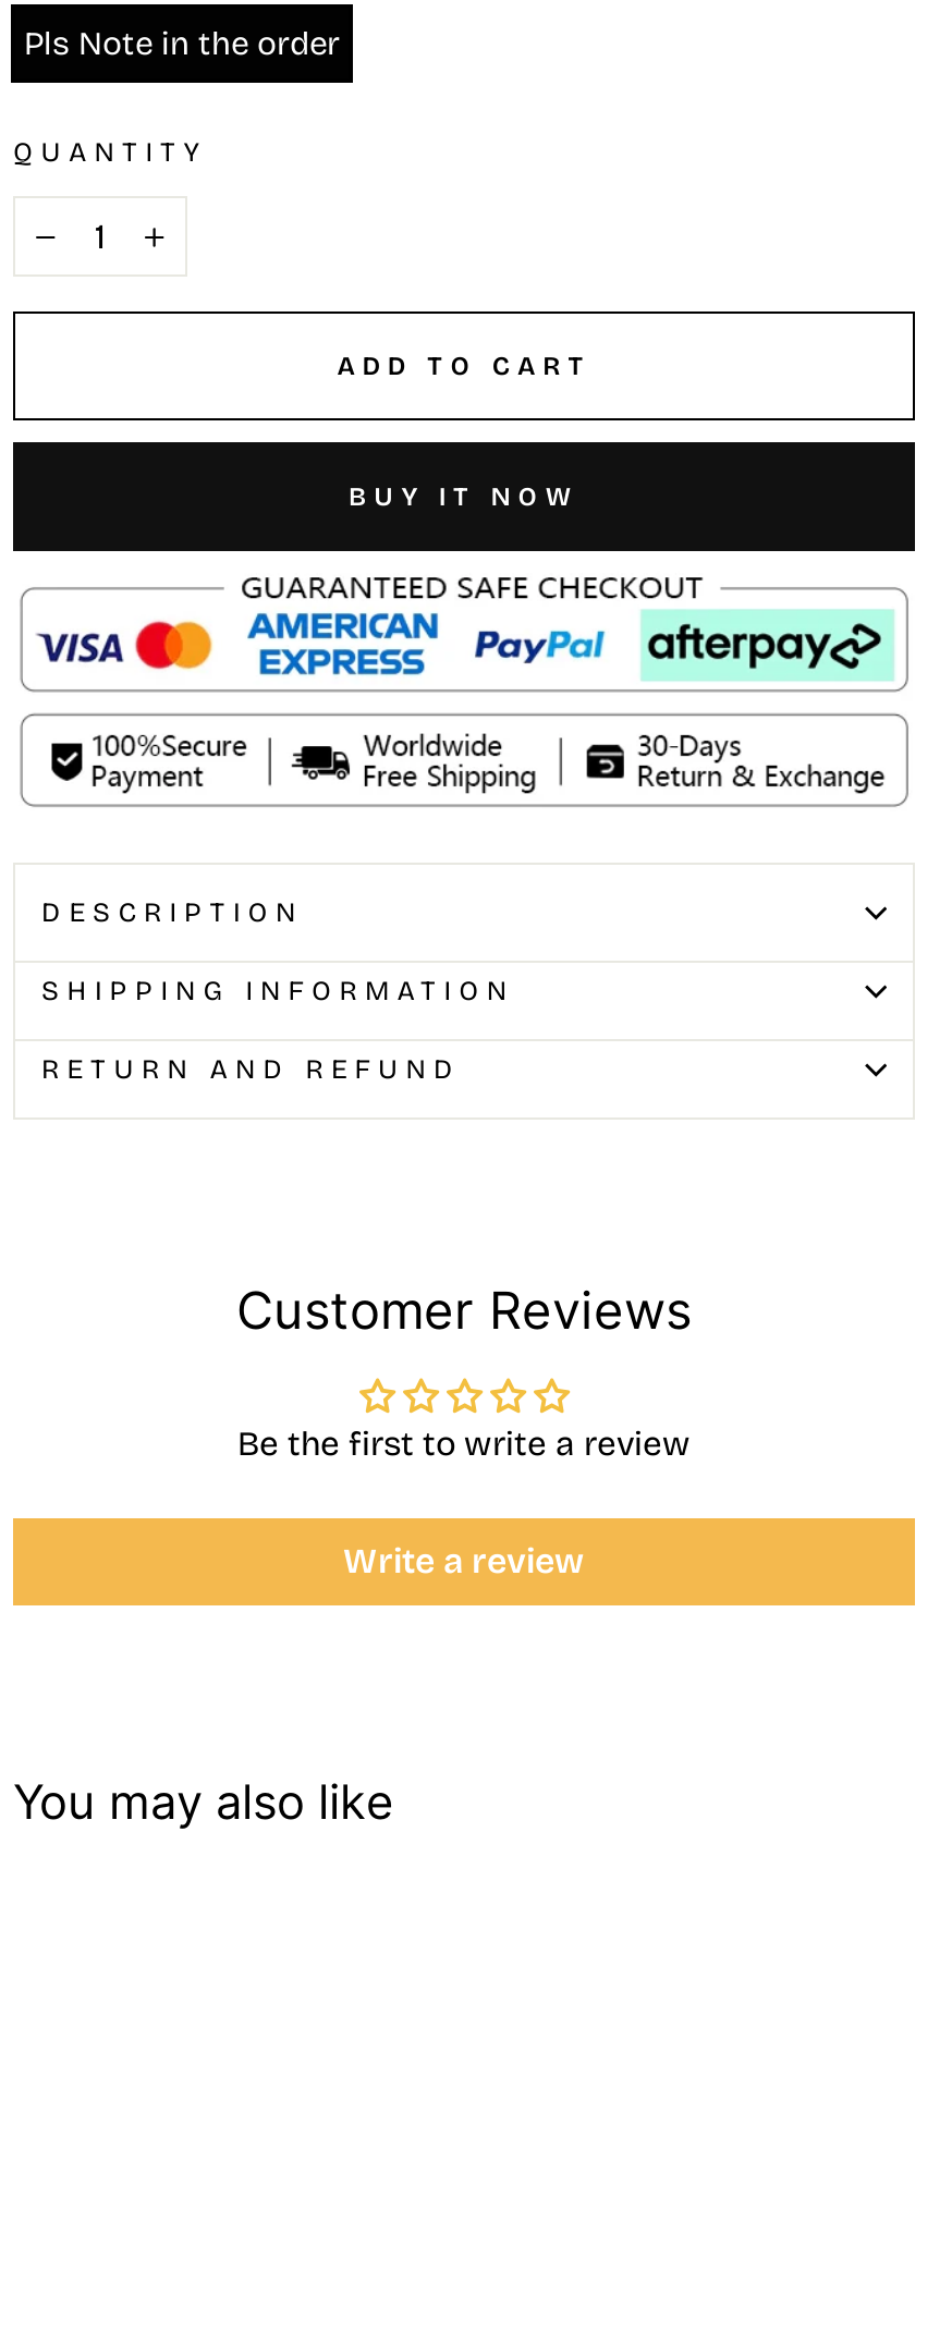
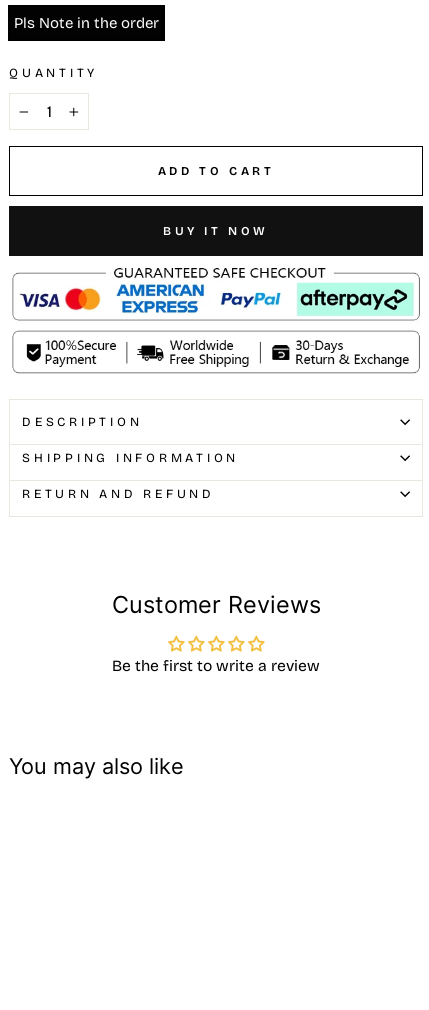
- Write a review
